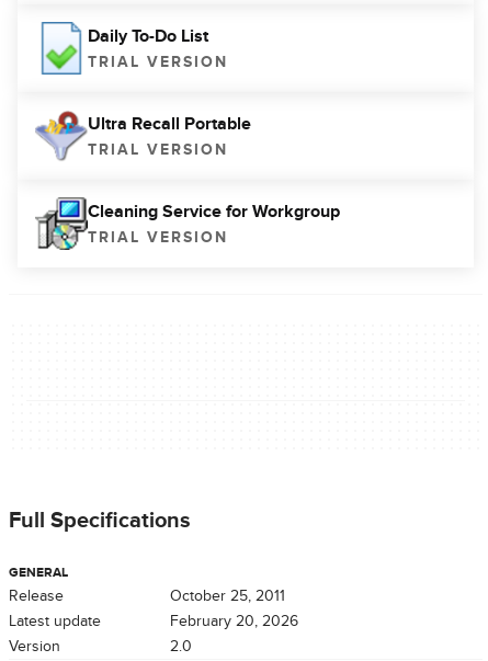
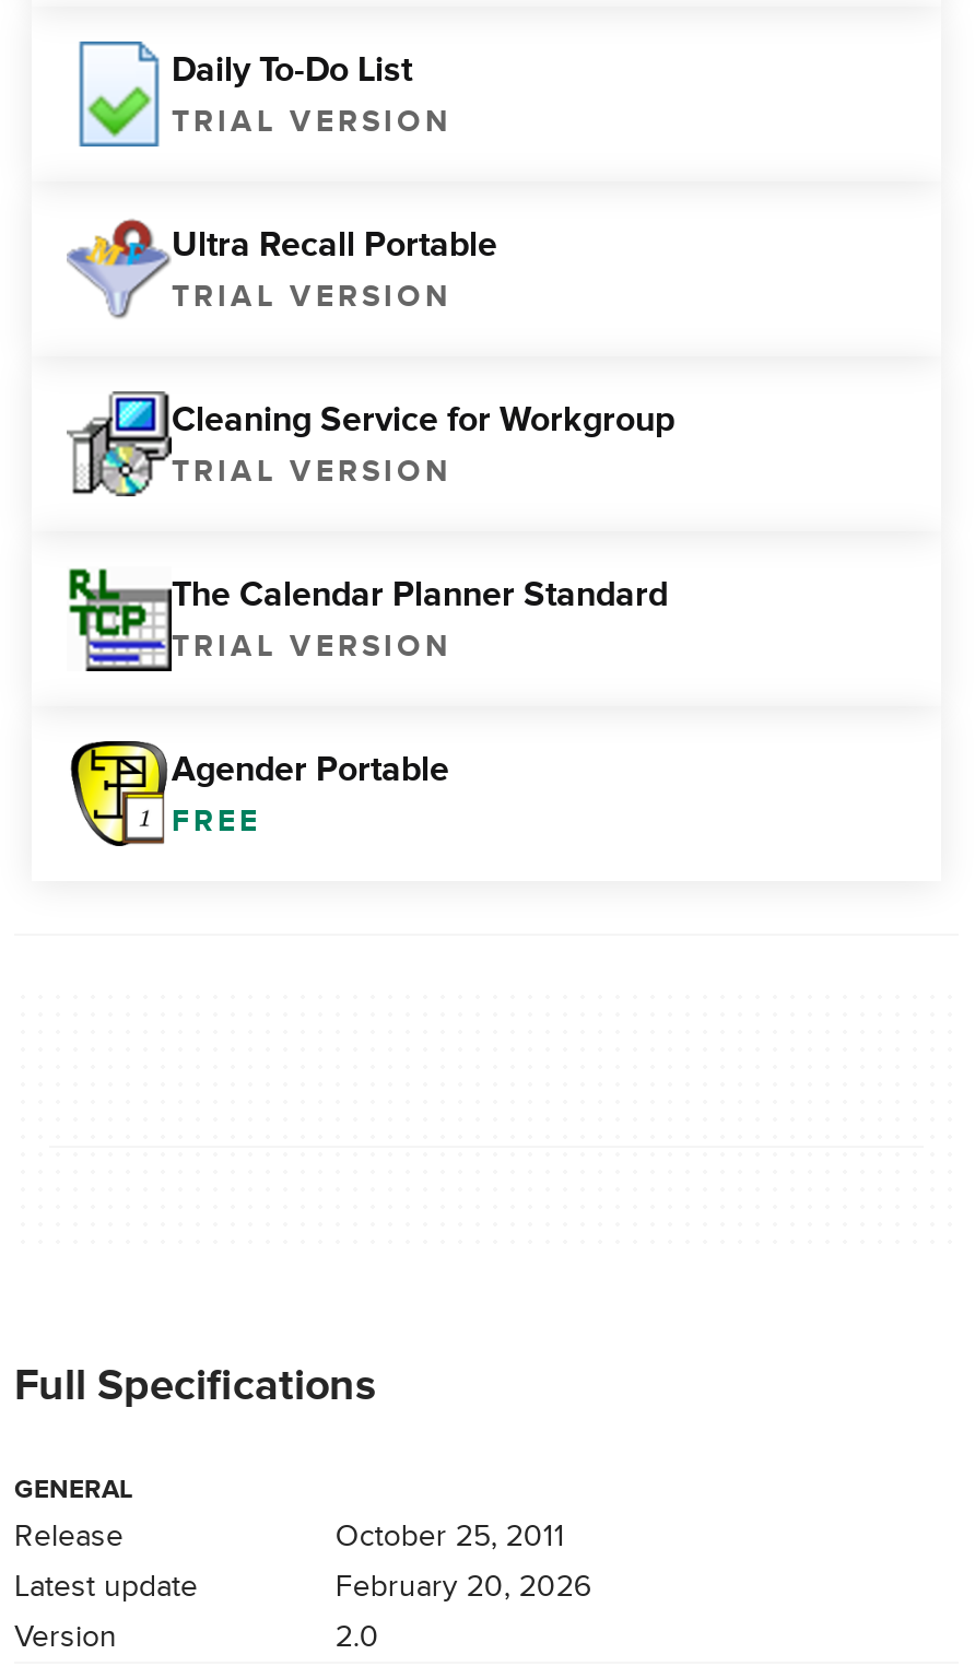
+ [image]
+ The Calendar Planner Standard
+ TRIAL VERSION
+ Agender Portable
+ FREE

+ [image]
